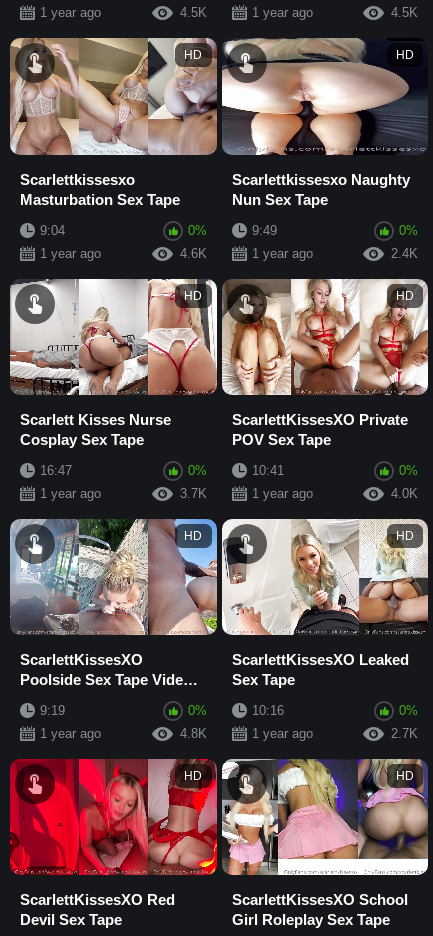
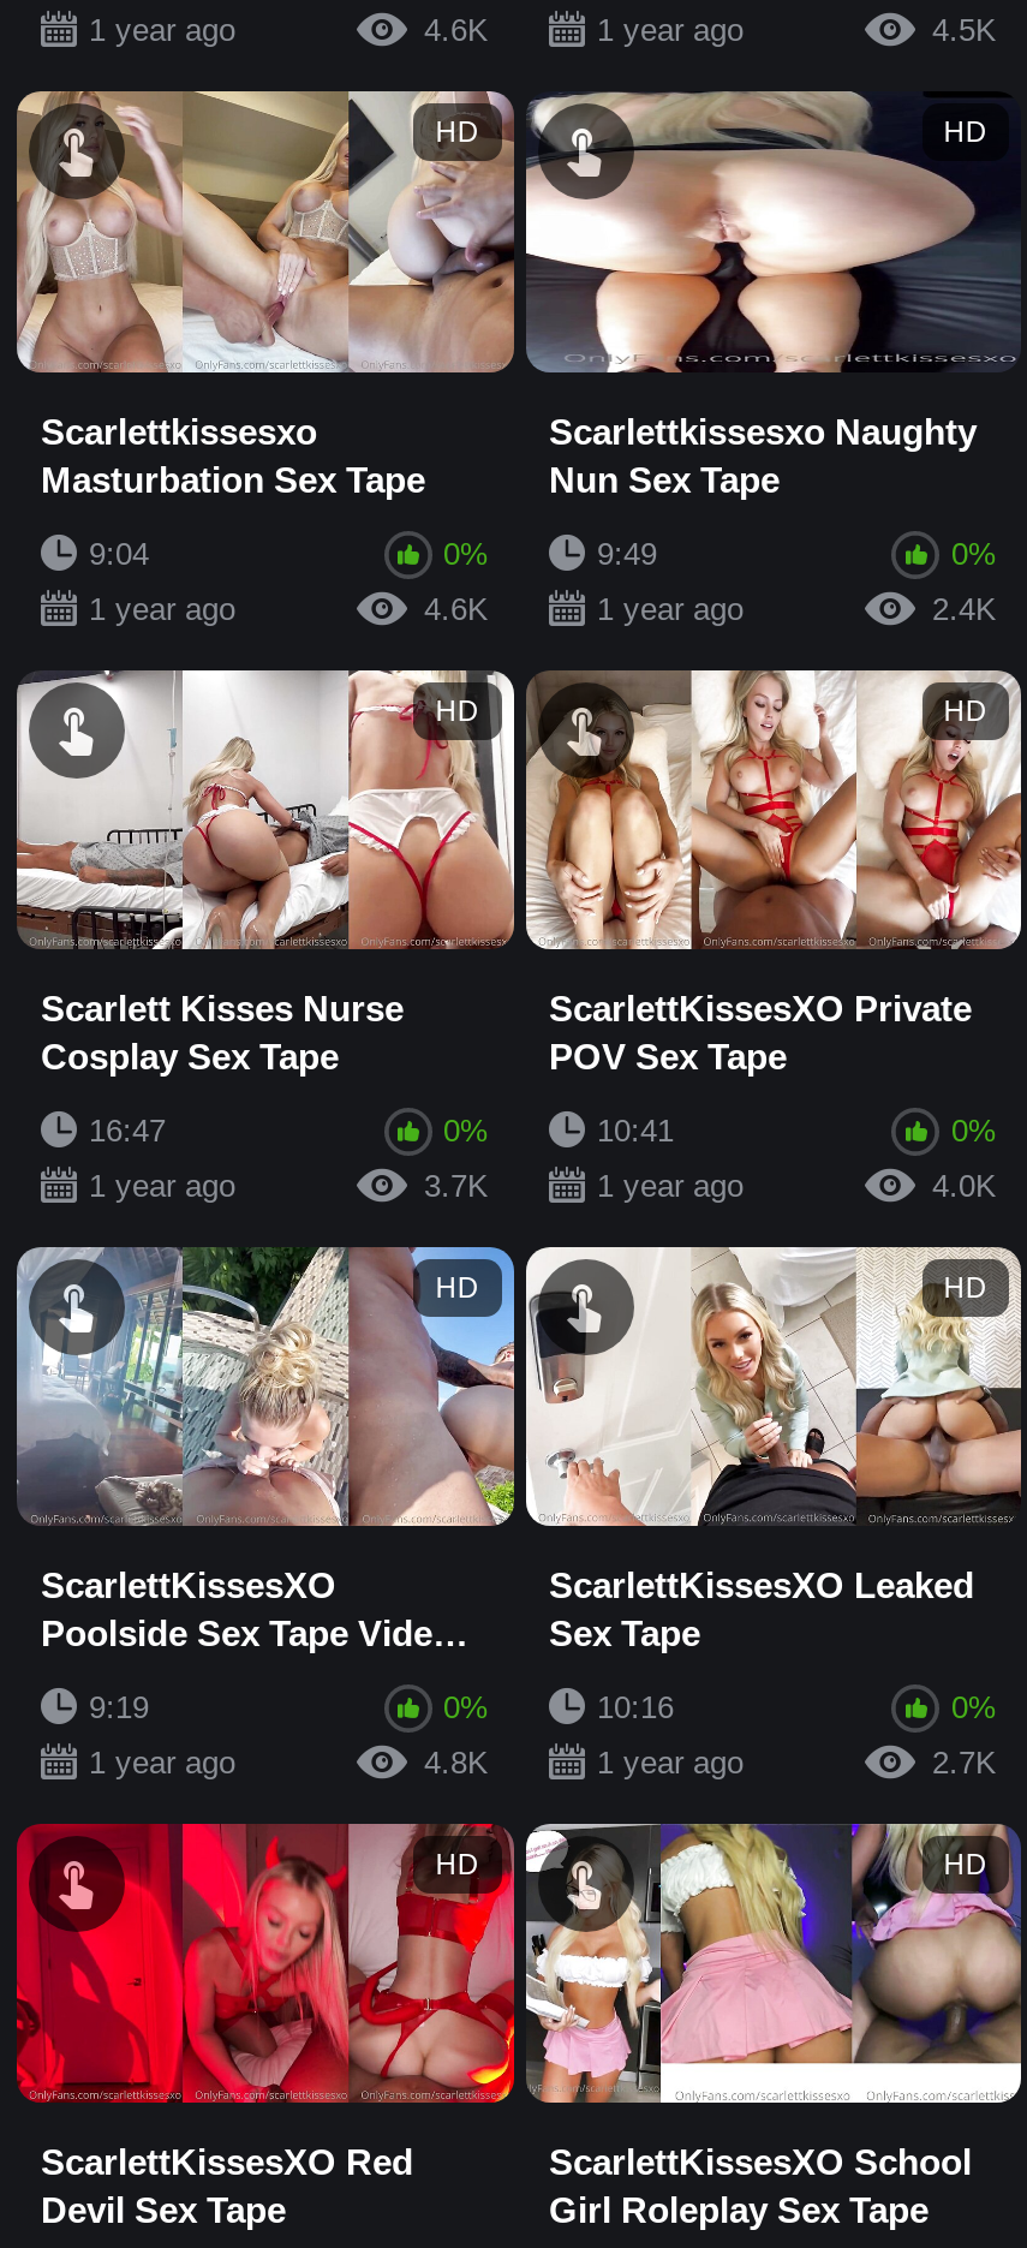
- 4.5K
+ 4.6K
